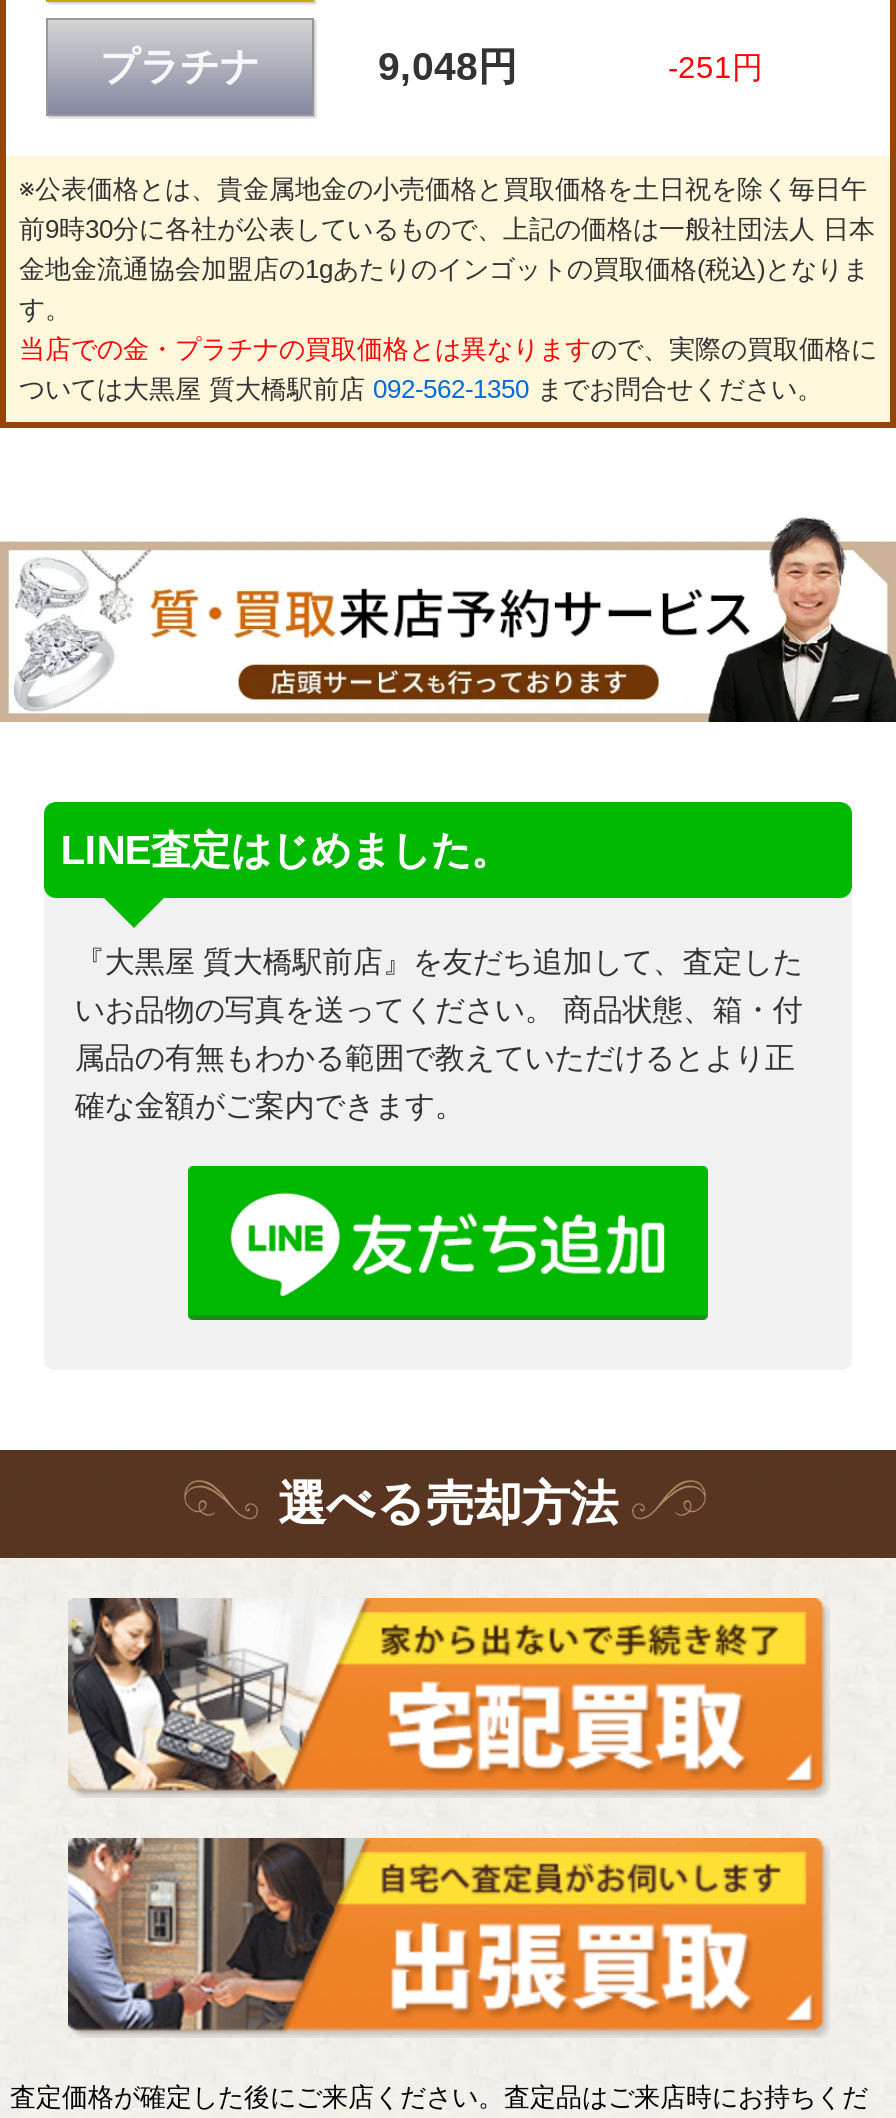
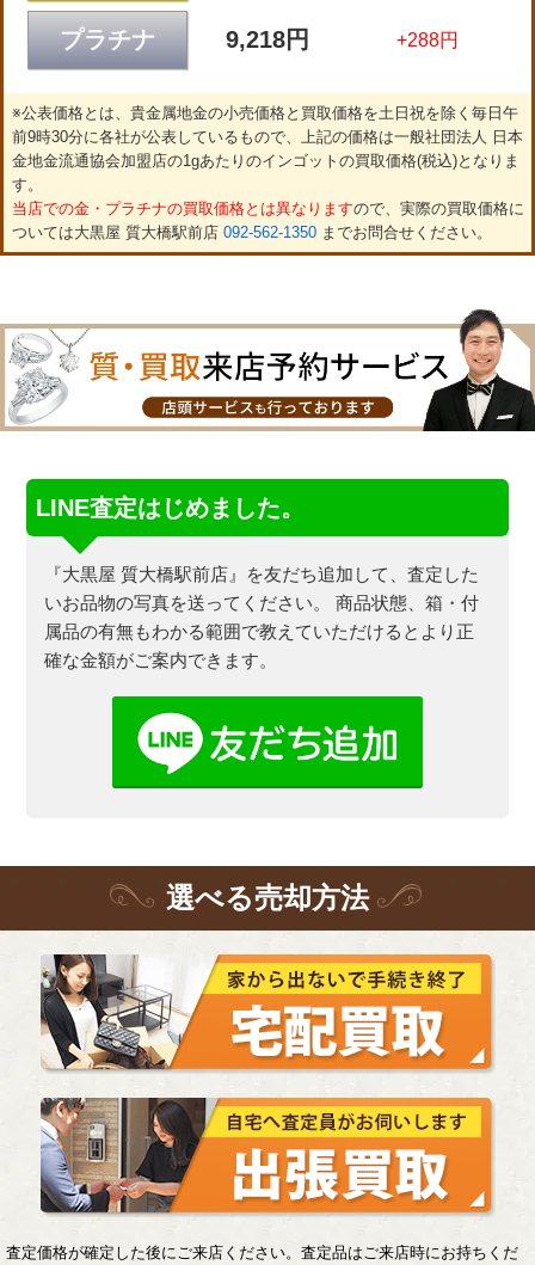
- 9,048円
+ 9,218円

- -251円
+ +288円
